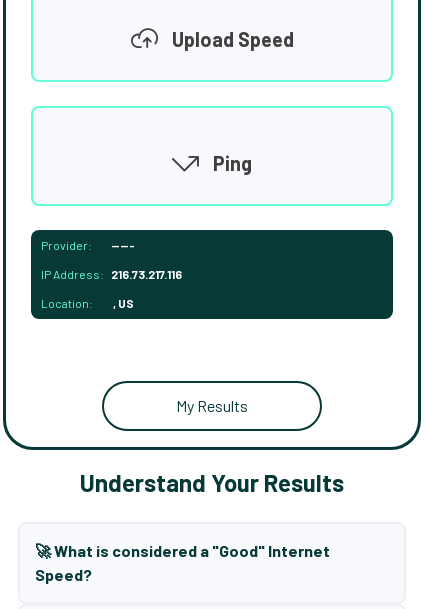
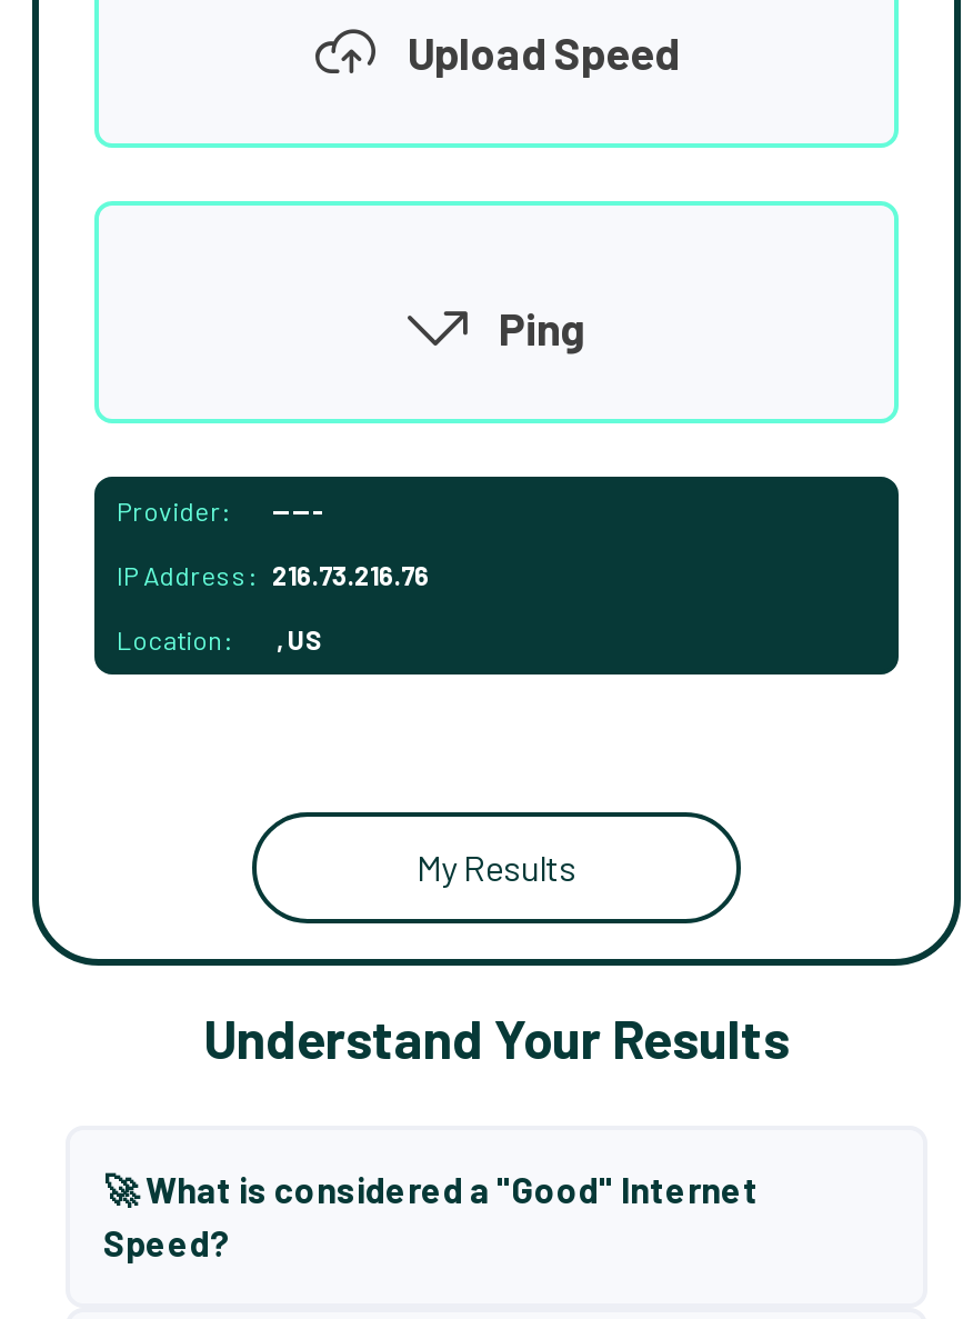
- IP Address: 216.73.217.116
+ IP Address: 216.73.216.76
